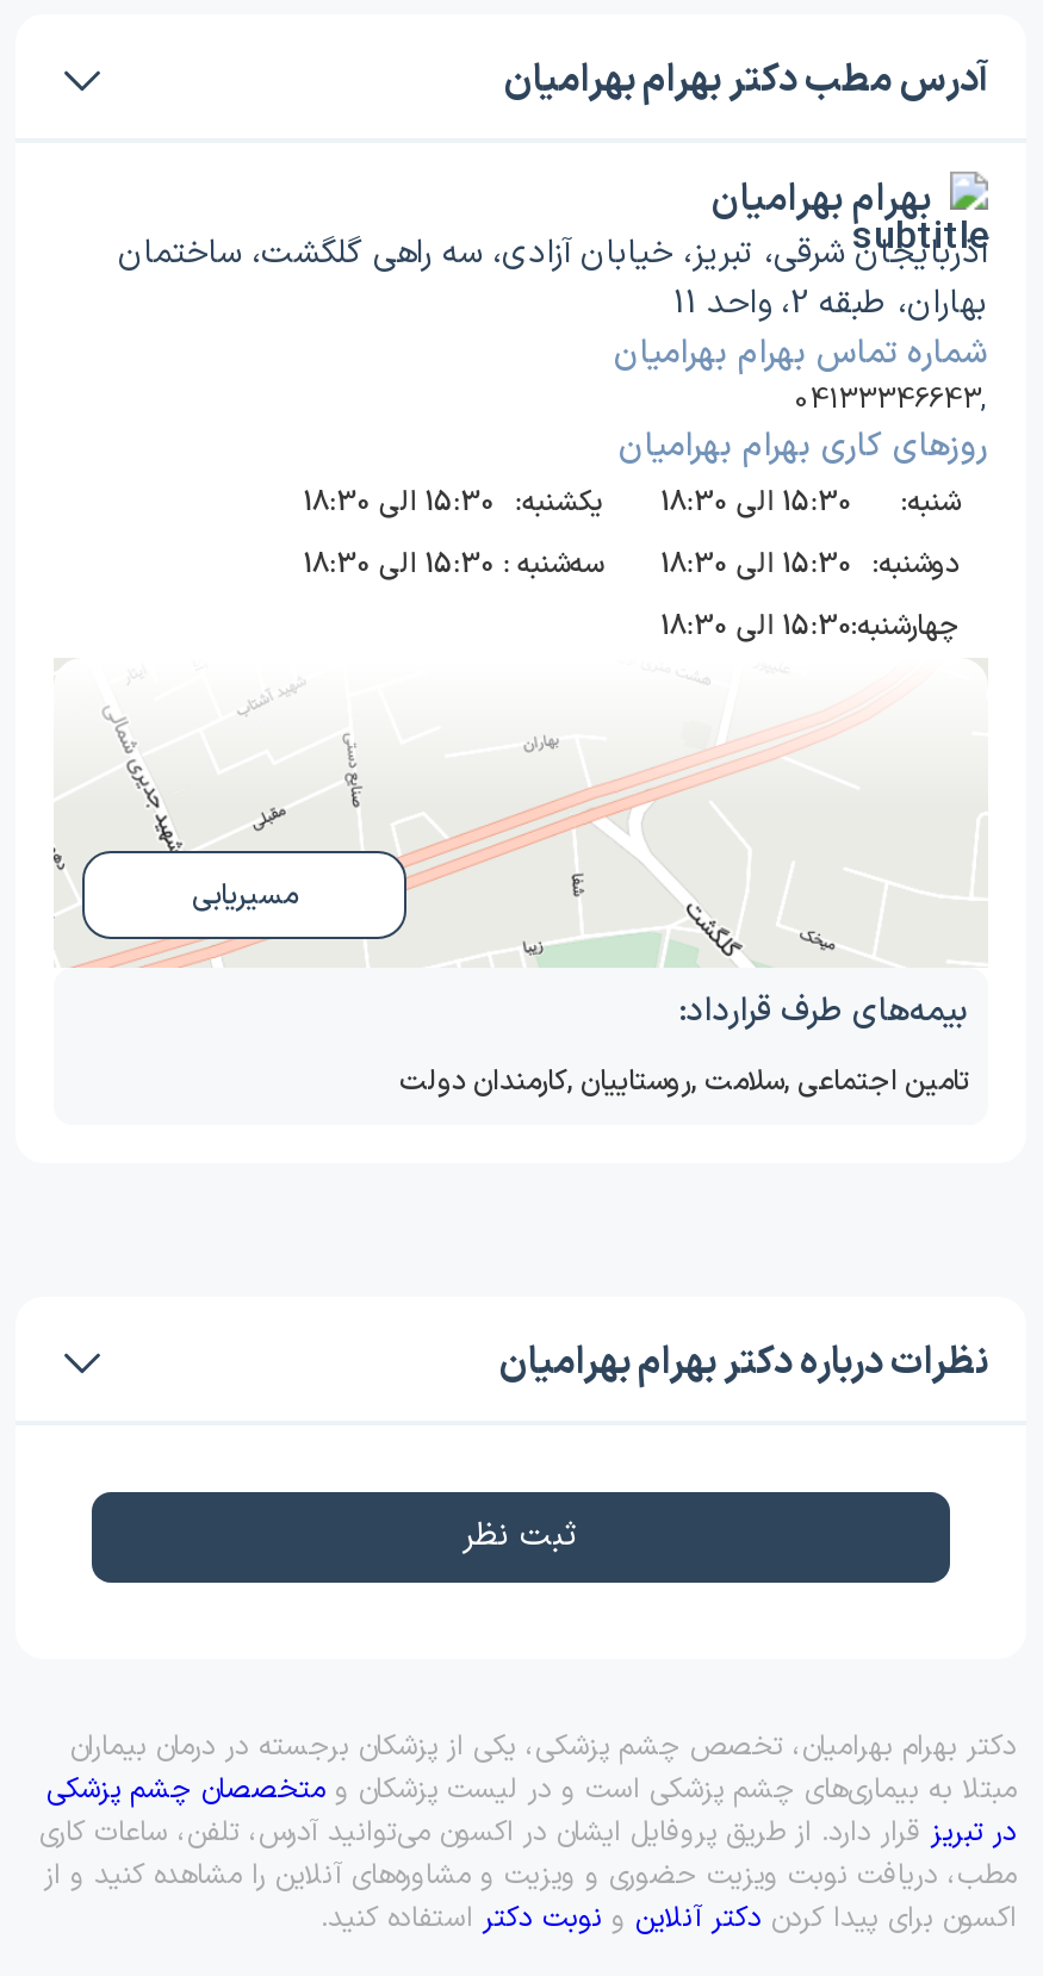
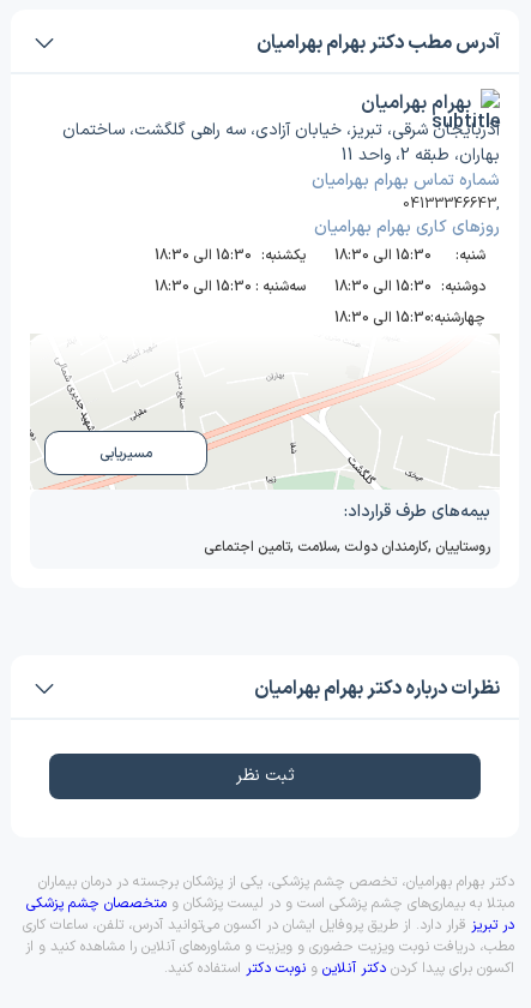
- تامین اجتماعی , سلامت , روستاییان , کارمندان دولت
+ روستاییان , کارمندان دولت , سلامت , تامین اجتماعی
